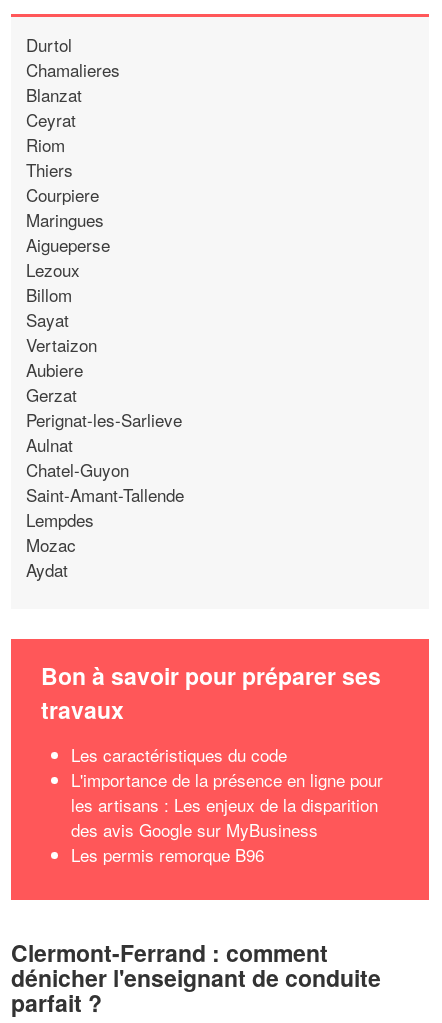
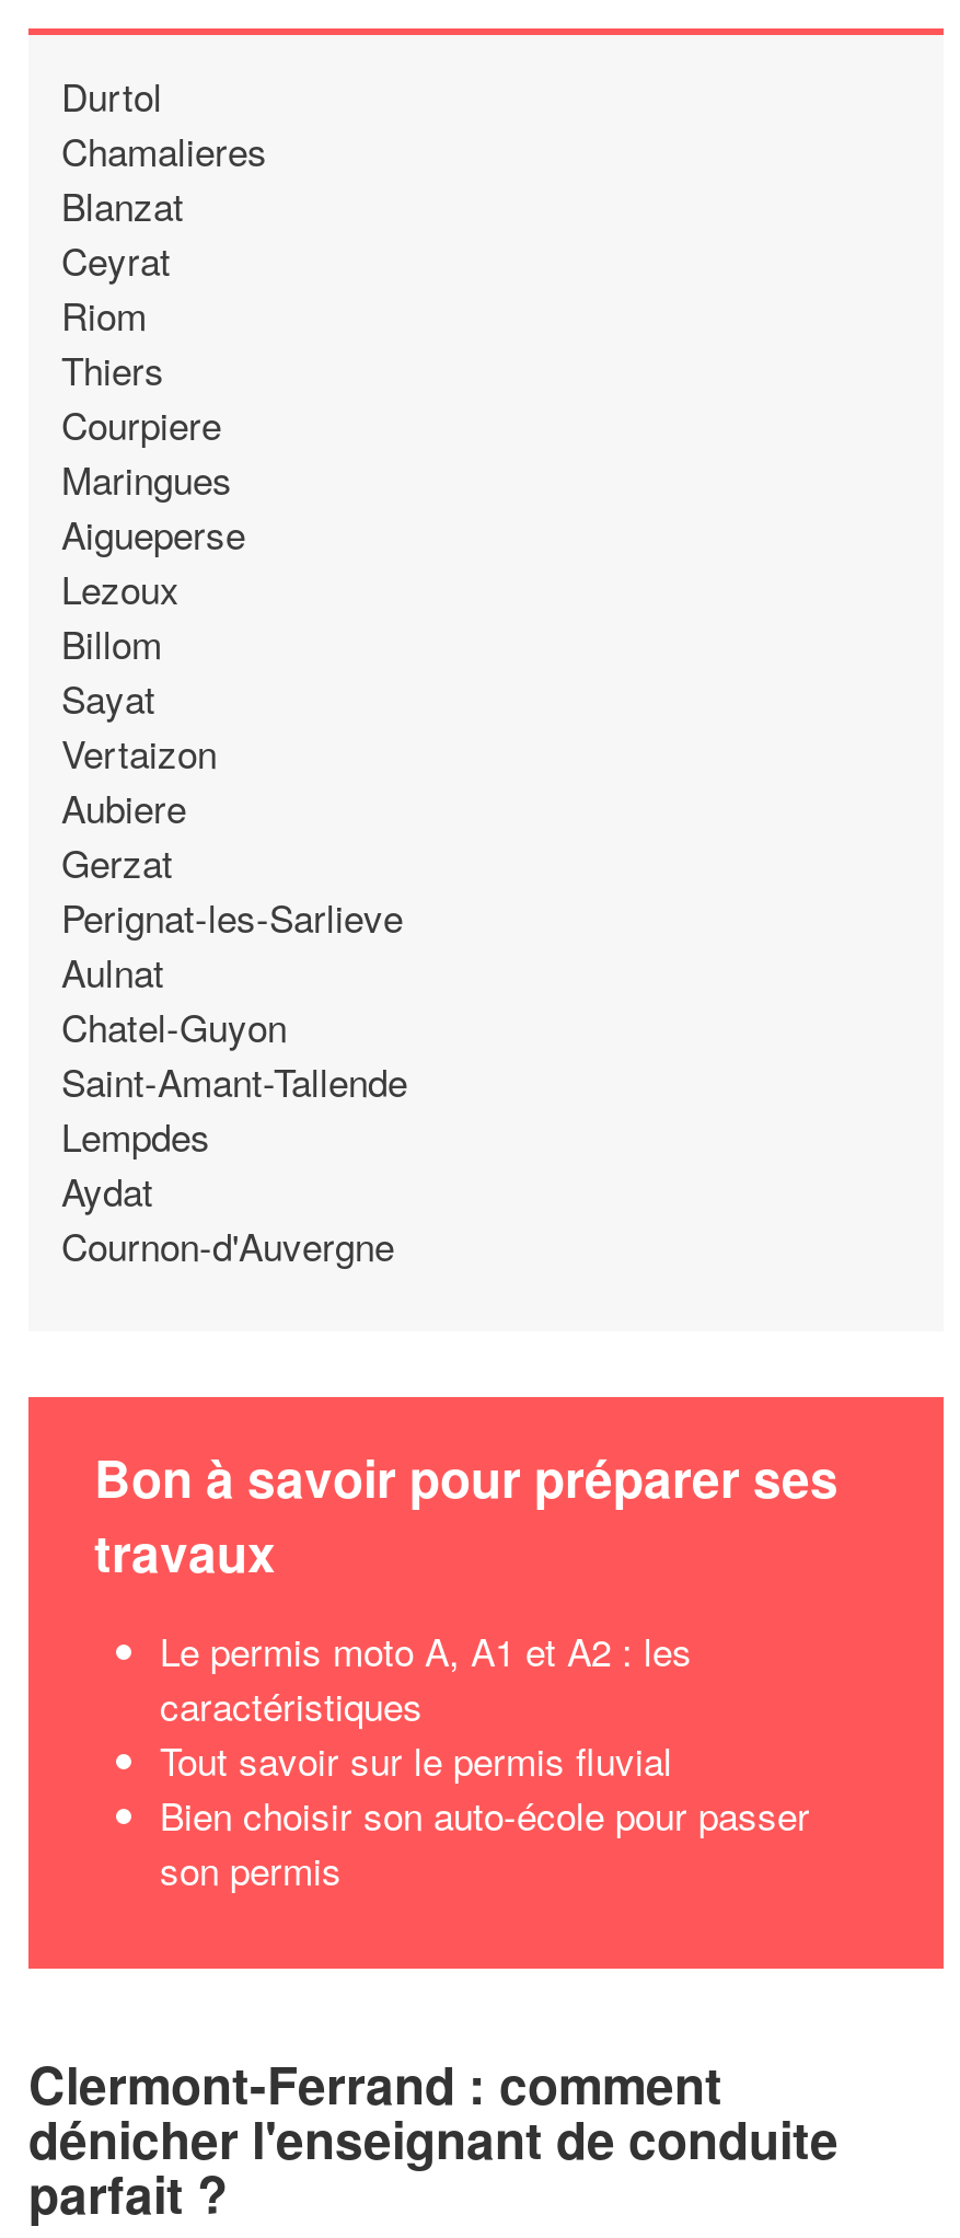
- Mozac

moved up: Aydat

+ Cournon-d'Auvergne

- Les caractéristiques du code
- L'importance de la présence en ligne pour
- les artisans : Les enjeux de la disparition
- des avis Google sur MyBusiness
- Les permis remorque B96
+ Le permis moto A, A1 et A2 : les
+ caractéristiques
+ Tout savoir sur le permis fluvial
+ Bien choisir son auto-école pour passer
+ son permis
